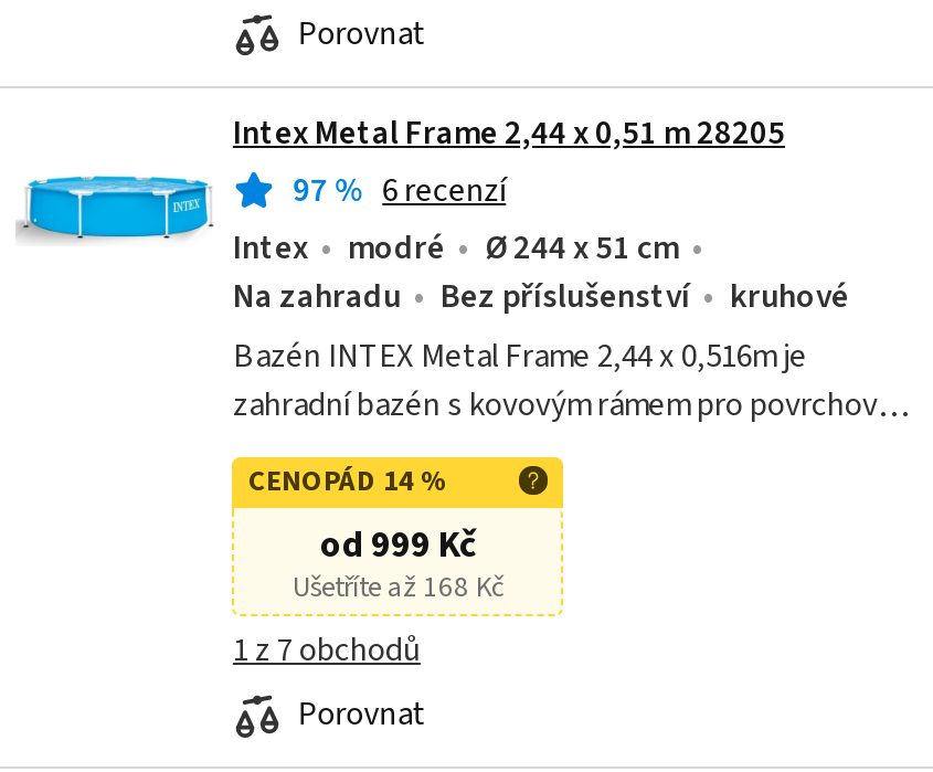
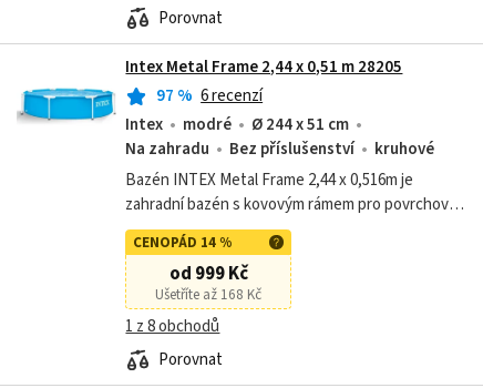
- 1 z 7 obchodů
+ 1 z 8 obchodů
